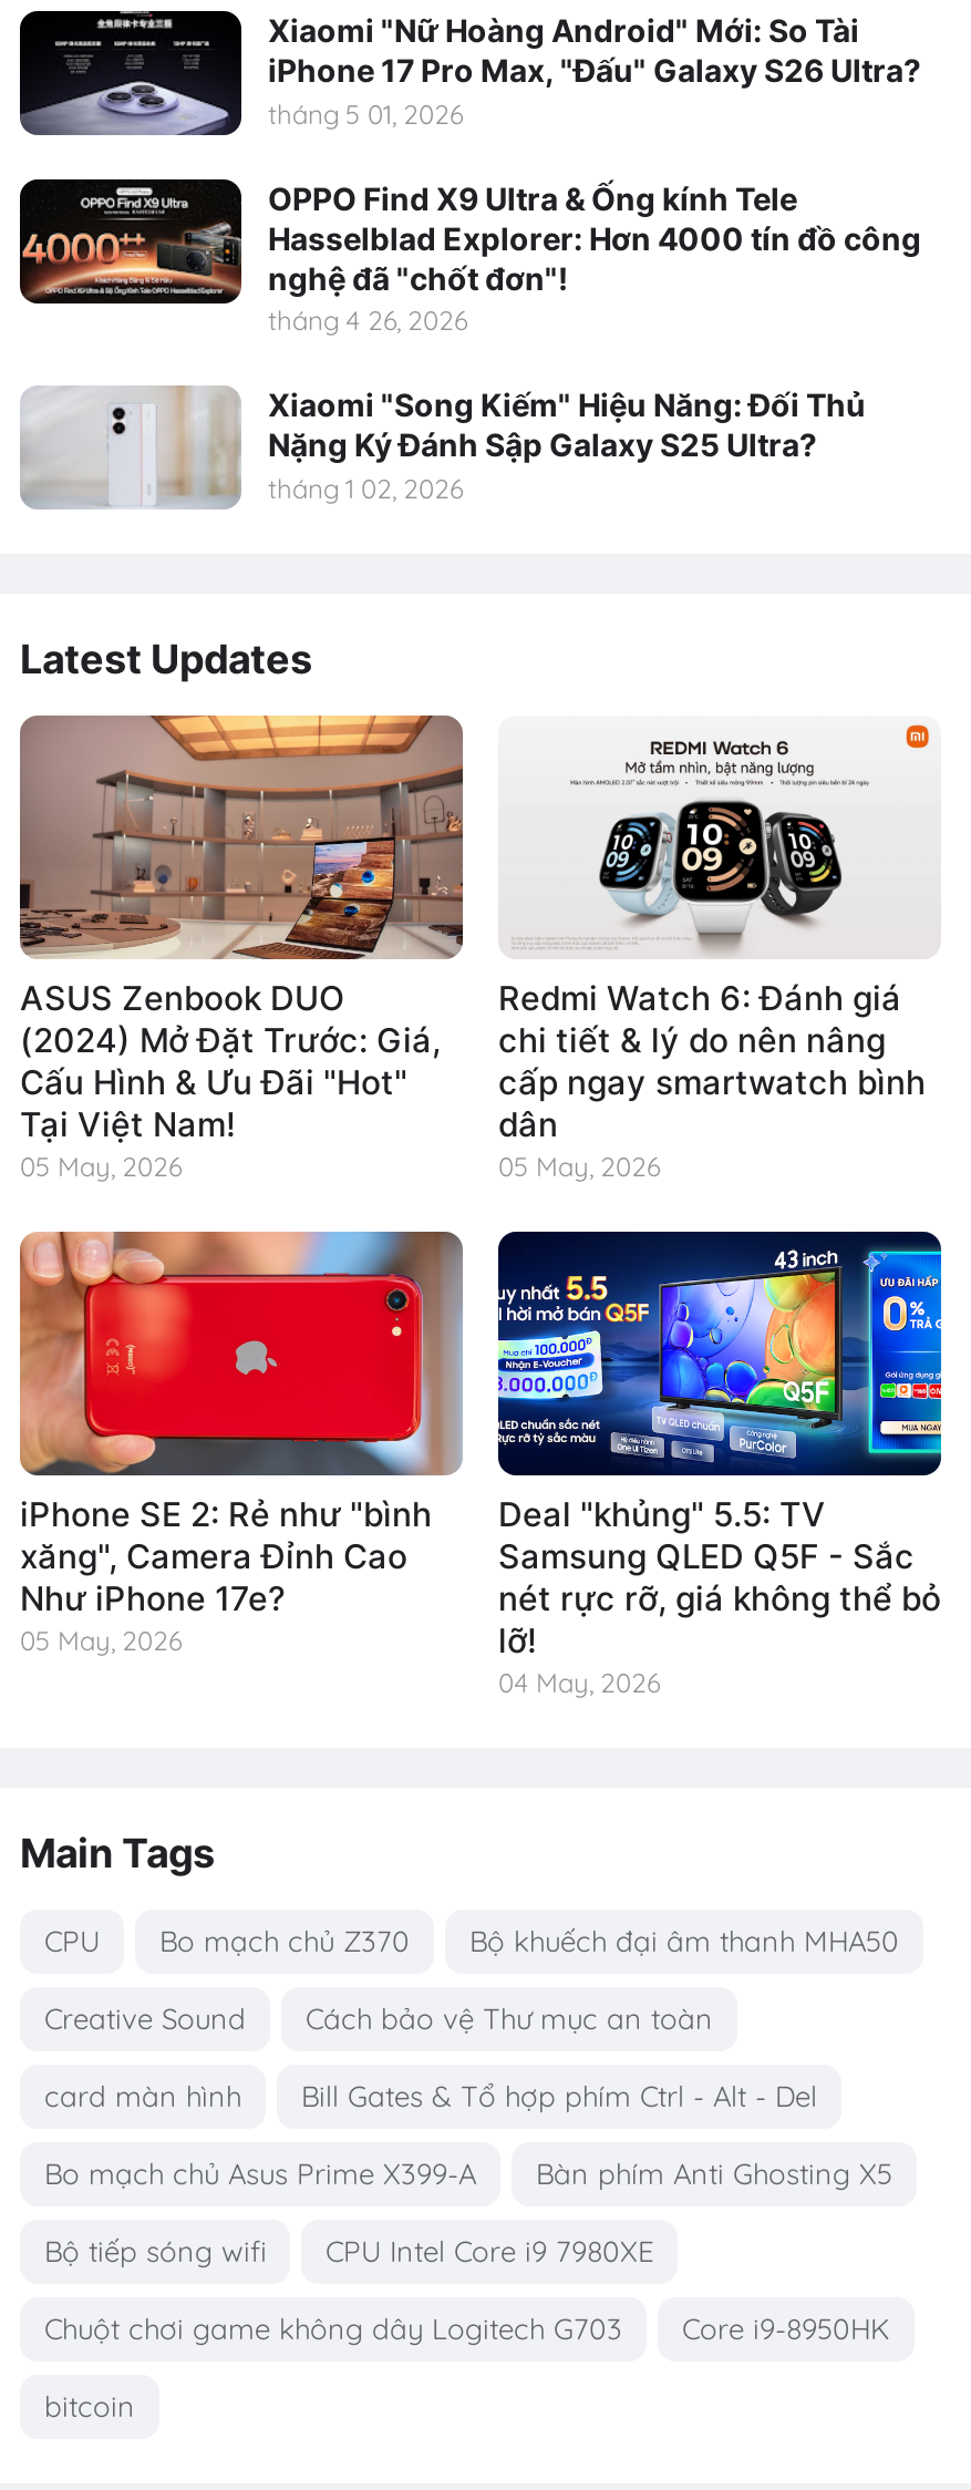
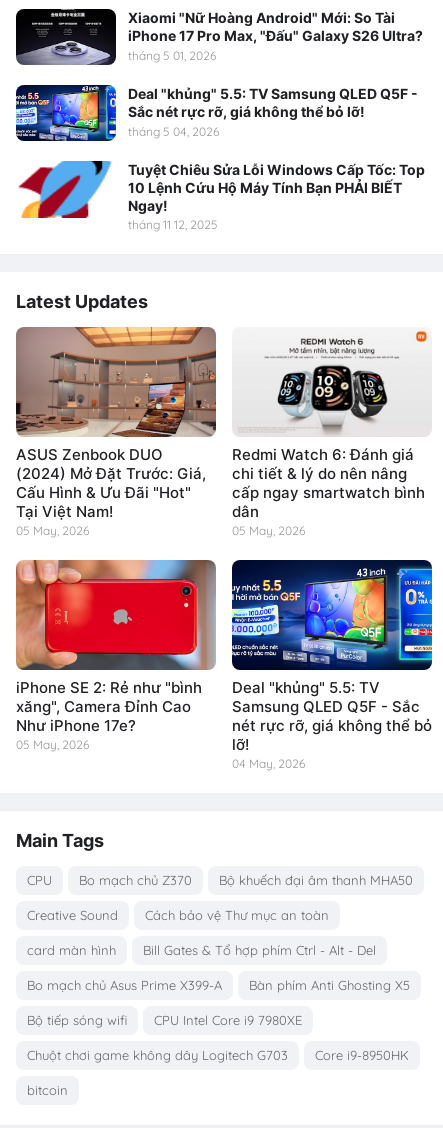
- [image]
- OPPO Find X9 Ultra & Ống kính Tele
- Hasselblad Explorer: Hơn 4000 tín đồ công
- nghệ đã "chốt đơn"!
- tháng 4 26, 2026
+ [image]
+ Deal "khủng" 5.5: TV Samsung QLED Q5F -
+ Sắc nét rực rỡ, giá không thể bỏ lỡ!
+ tháng 5 04, 2026

- [image]
- Xiaomi "Song Kiếm" Hiệu Năng: Đối Thủ
- Nặng Ký Đánh Sập Galaxy S25 Ultra?
- tháng 1 02, 2026
+ [image]
+ Tuyệt Chiêu Sửa Lỗi Windows Cấp Tốc: Top
+ 10 Lệnh Cứu Hộ Máy Tính Bạn PHẢI BIẾT
+ Ngay!
+ tháng 11 12, 2025
